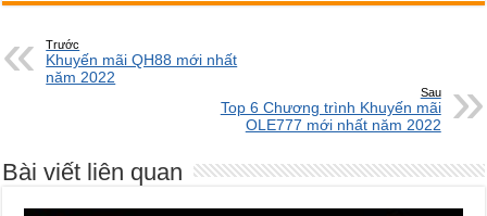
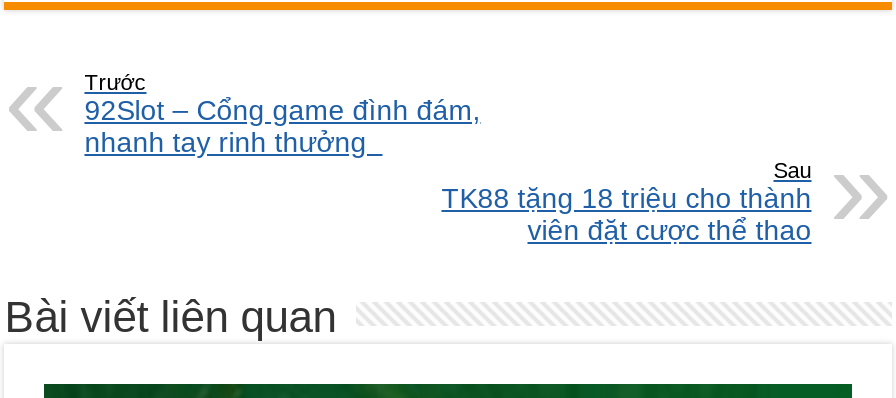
- Khuyến mãi QH88 mới nhất
- năm 2022
+ 92Slot – Cổng game đình đám,
+ nhanh tay rinh thưởng

- Top 6 Chương trình Khuyến mãi
- OLE777 mới nhất năm 2022
+ TK88 tặng 18 triệu cho thành
+ viên đặt cược thể thao
